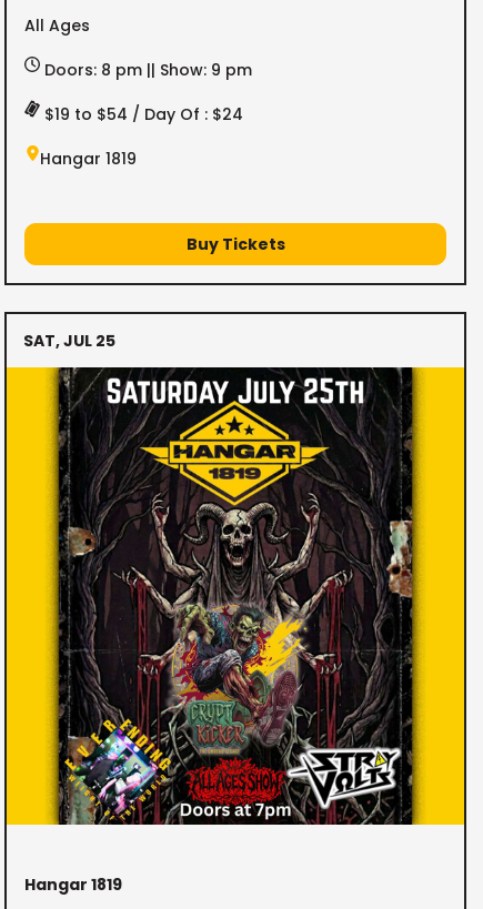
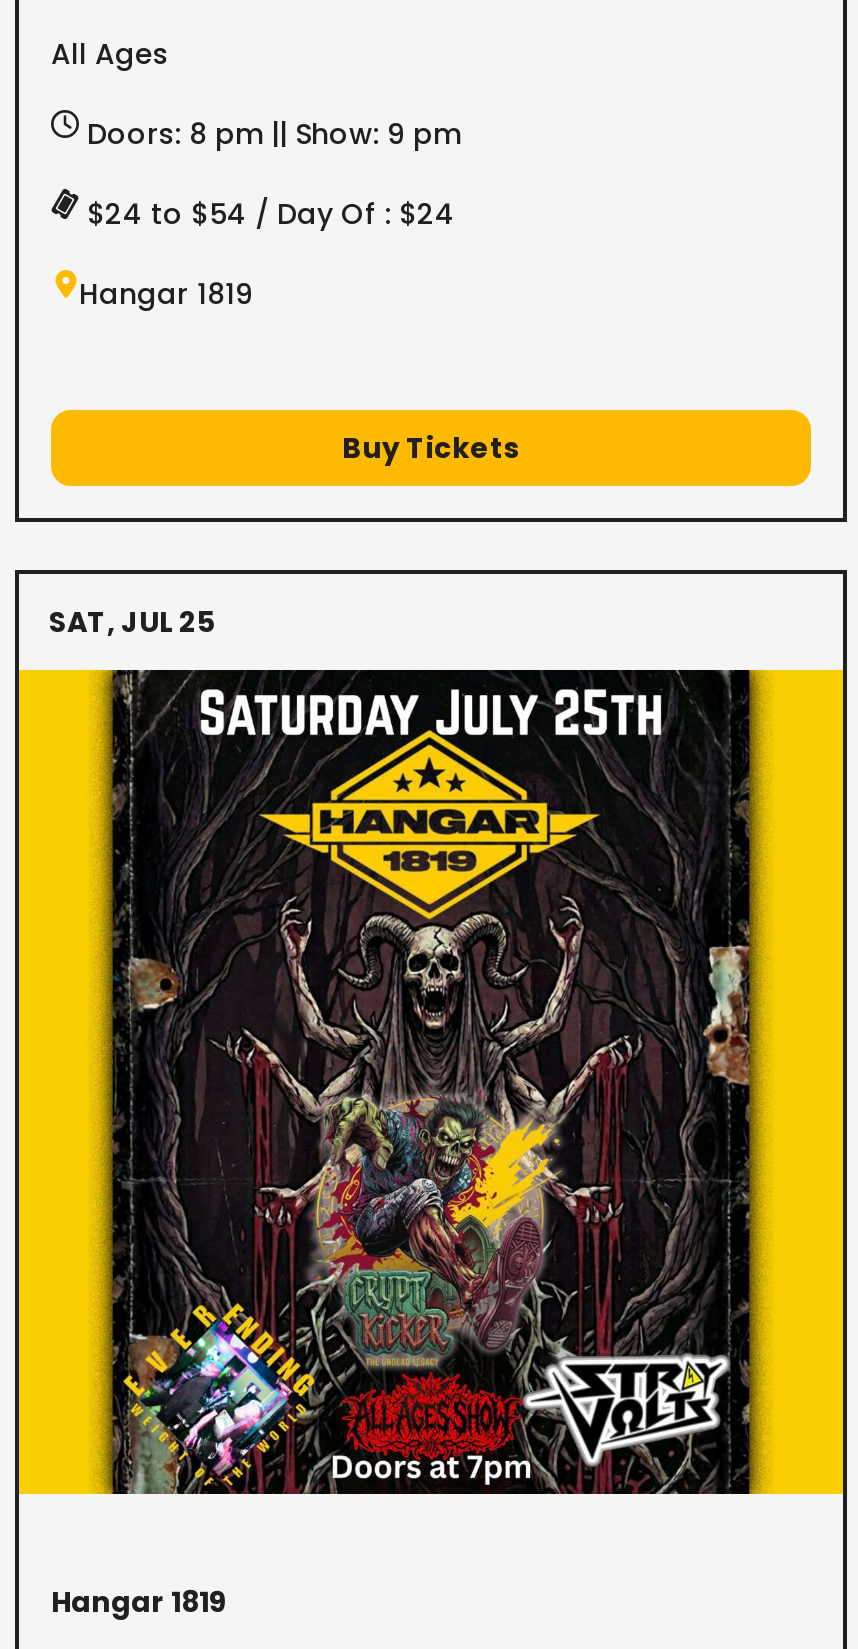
- $19 to $54 / Day Of : $24
+ $24 to $54 / Day Of : $24
